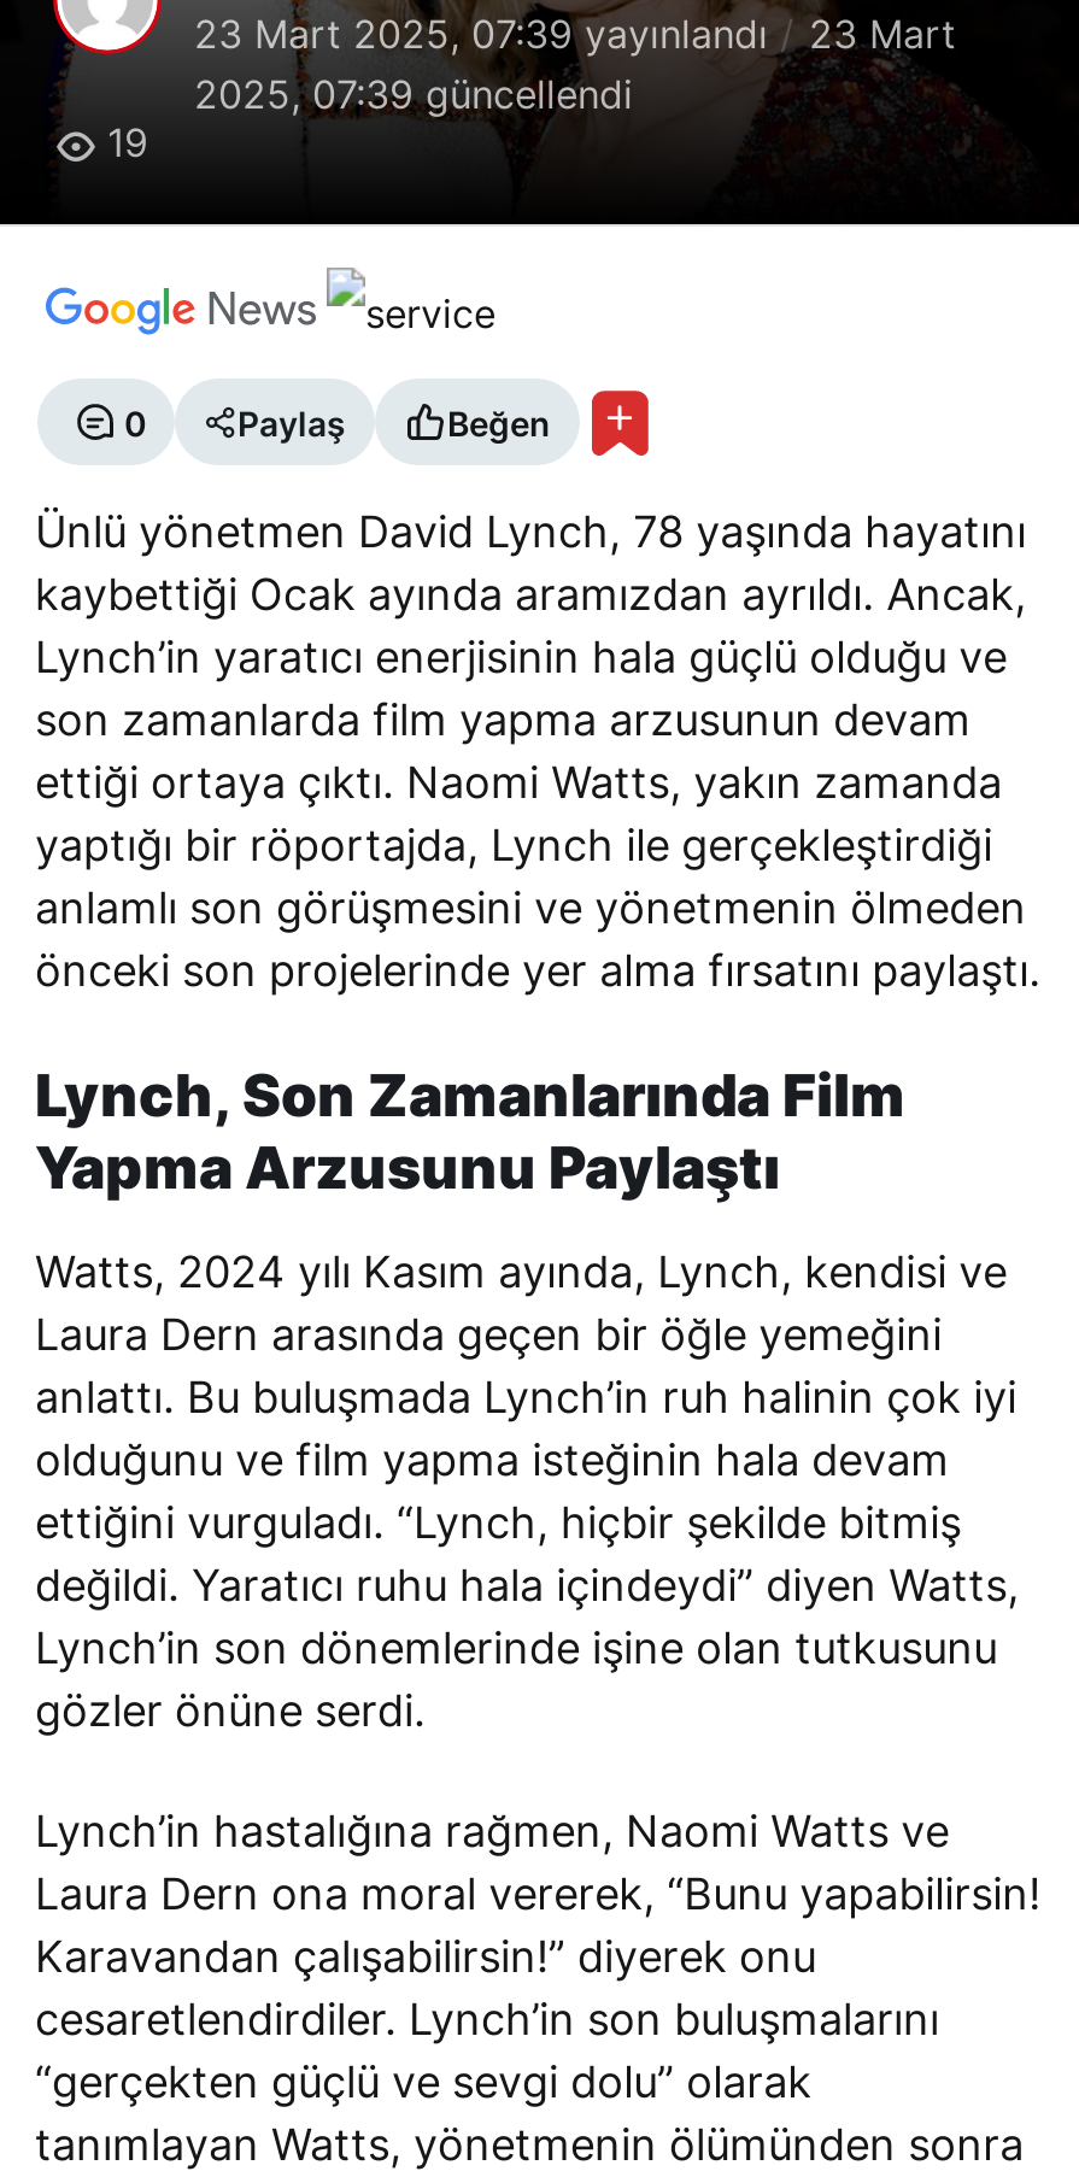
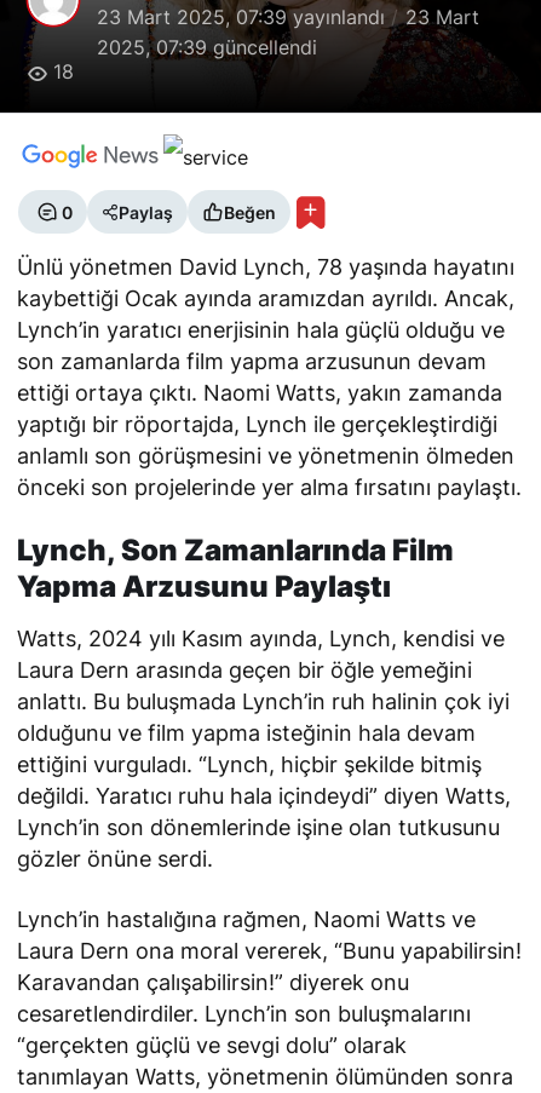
- 19
+ 18
